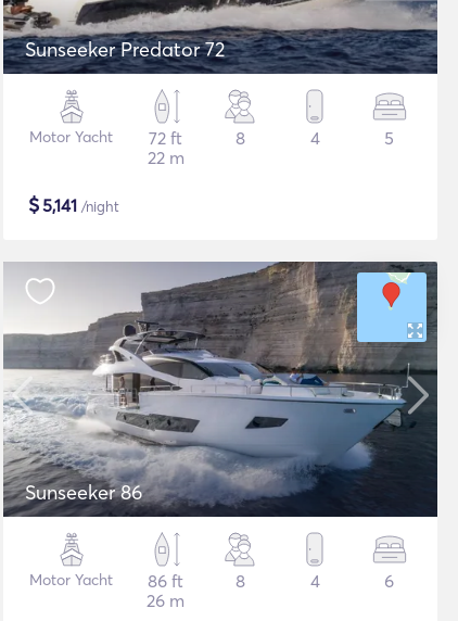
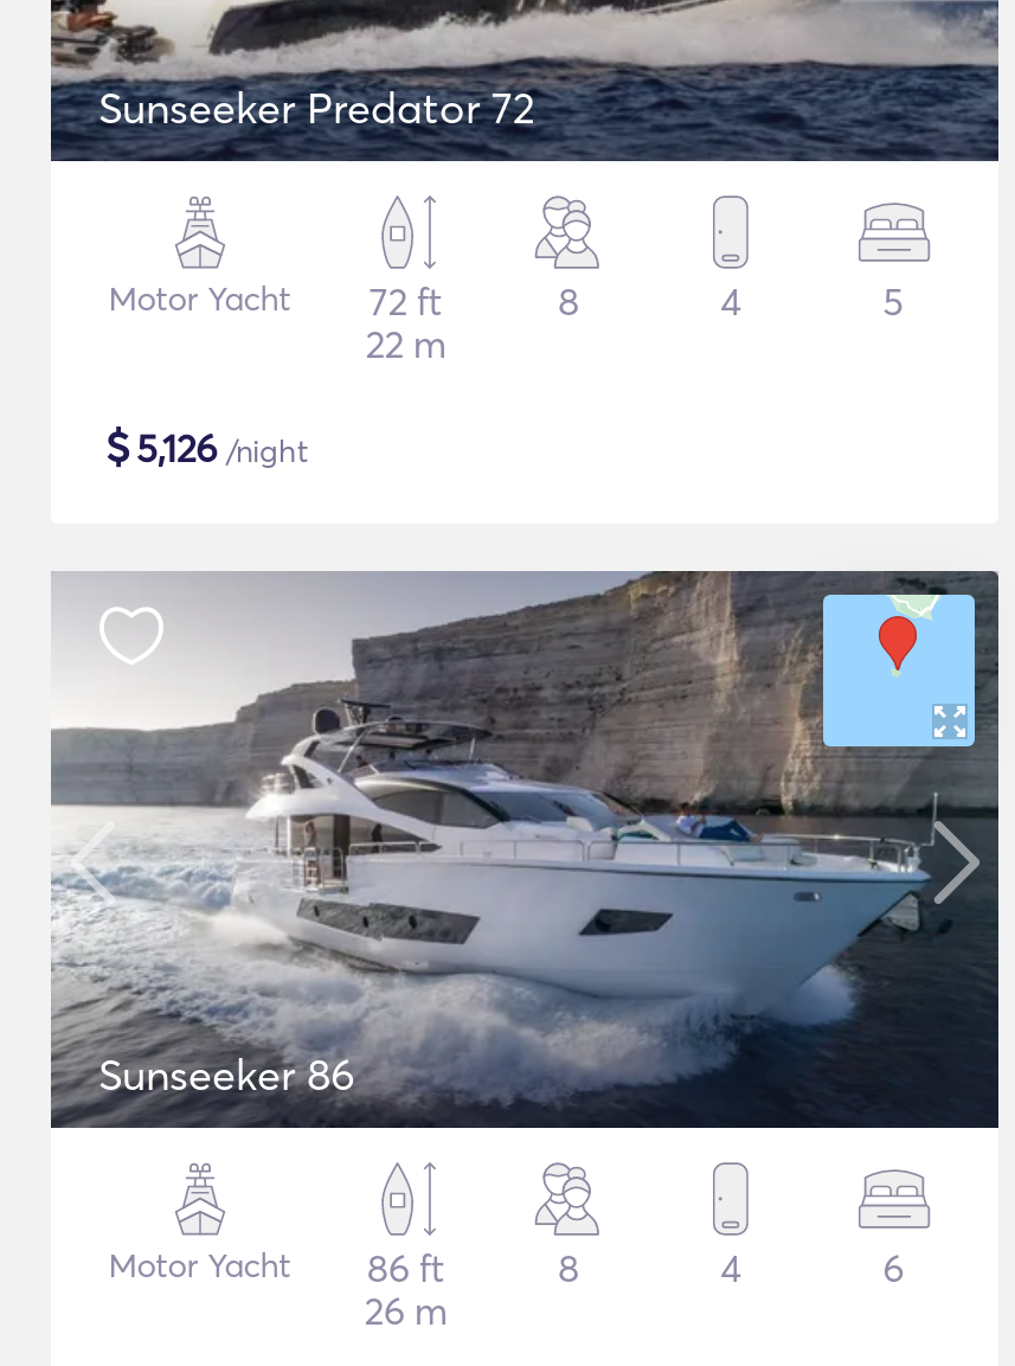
- $5,141 /night
+ $5,126 /night
